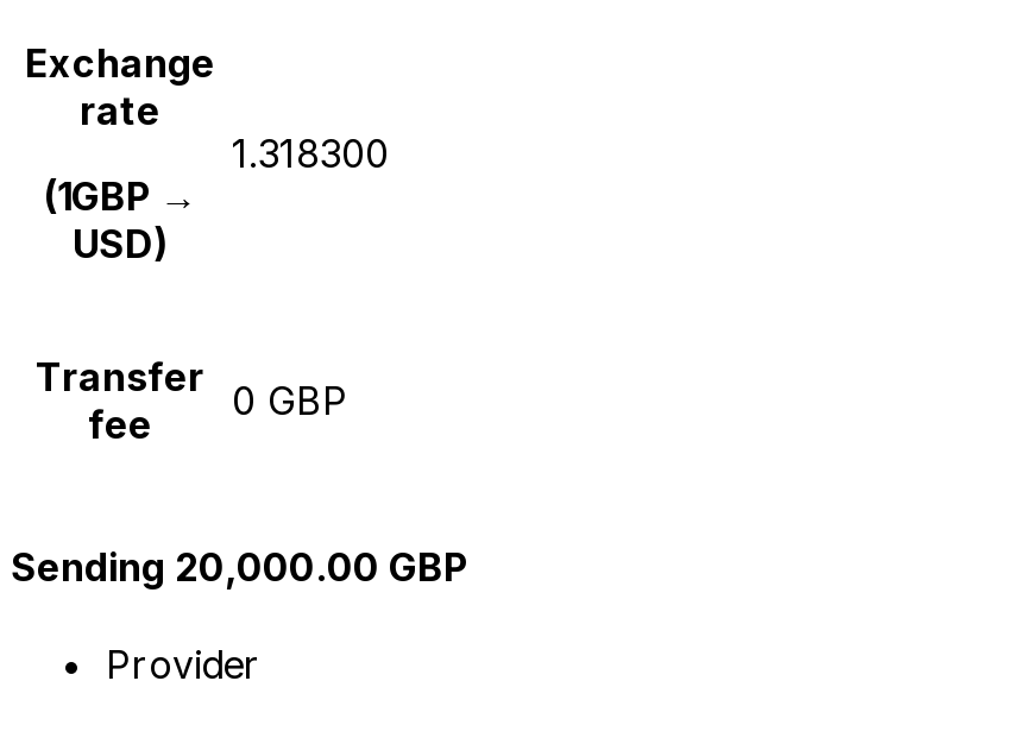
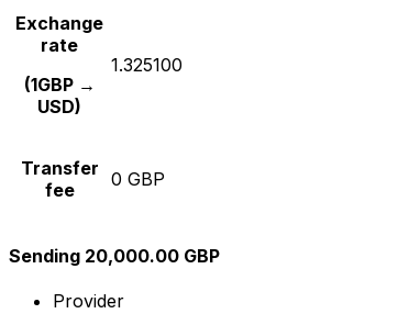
- 1.318300
+ 1.325100
